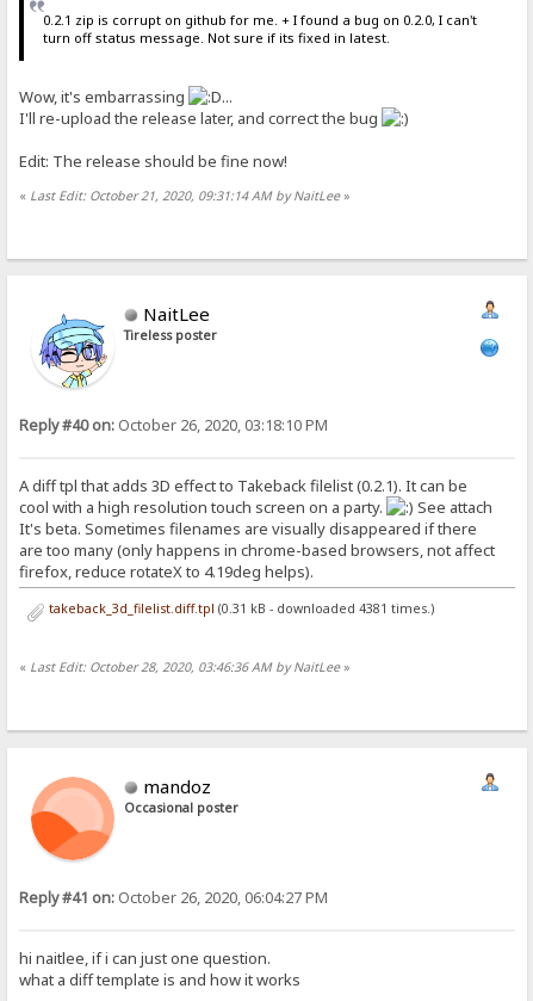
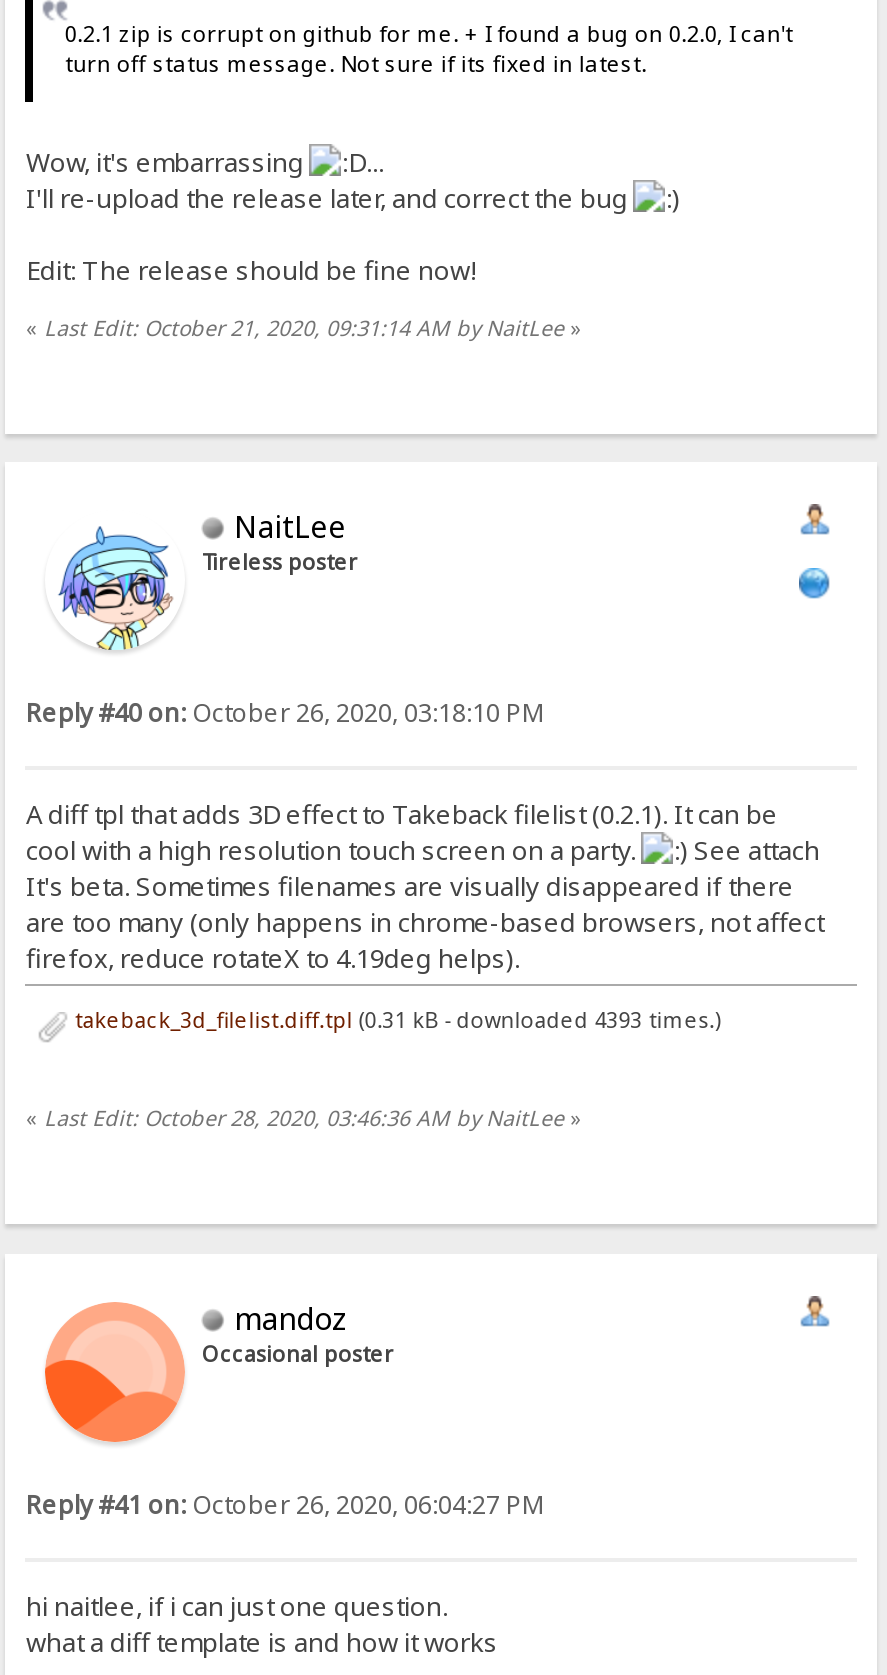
- takeback_3d_filelist.diff.tpl (0.31 kB - downloaded 4381 times.)
+ takeback_3d_filelist.diff.tpl (0.31 kB - downloaded 4393 times.)
